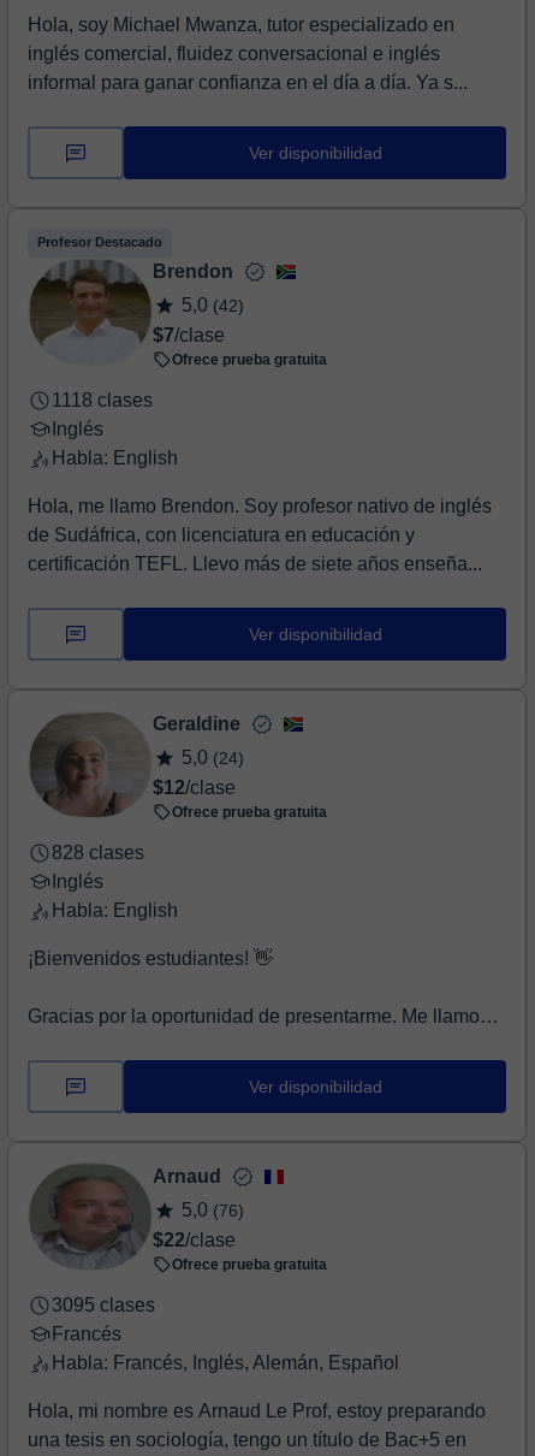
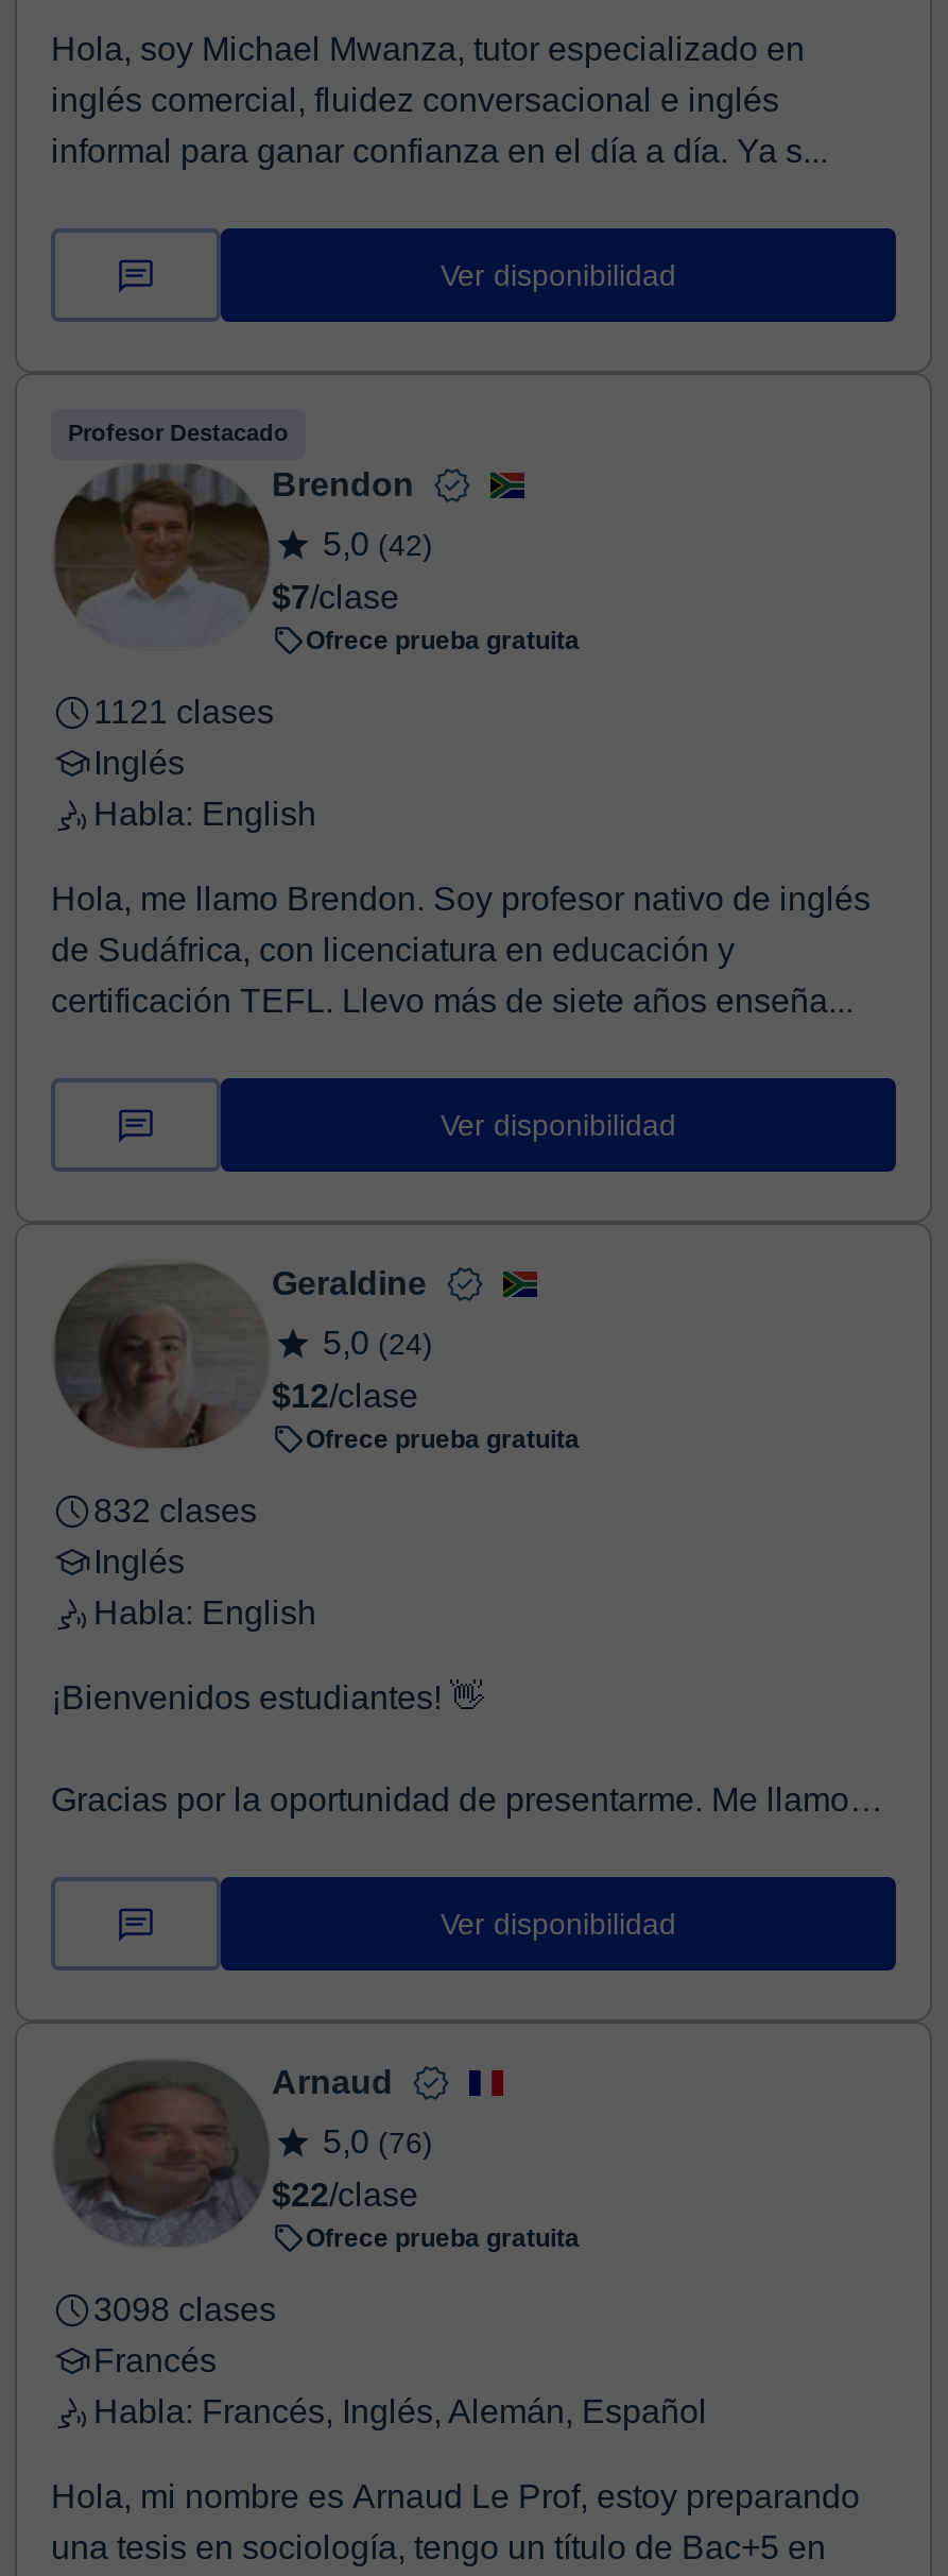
- 1118 clases
+ 1121 clases

- 828 clases
+ 832 clases

- 3095 clases
+ 3098 clases
